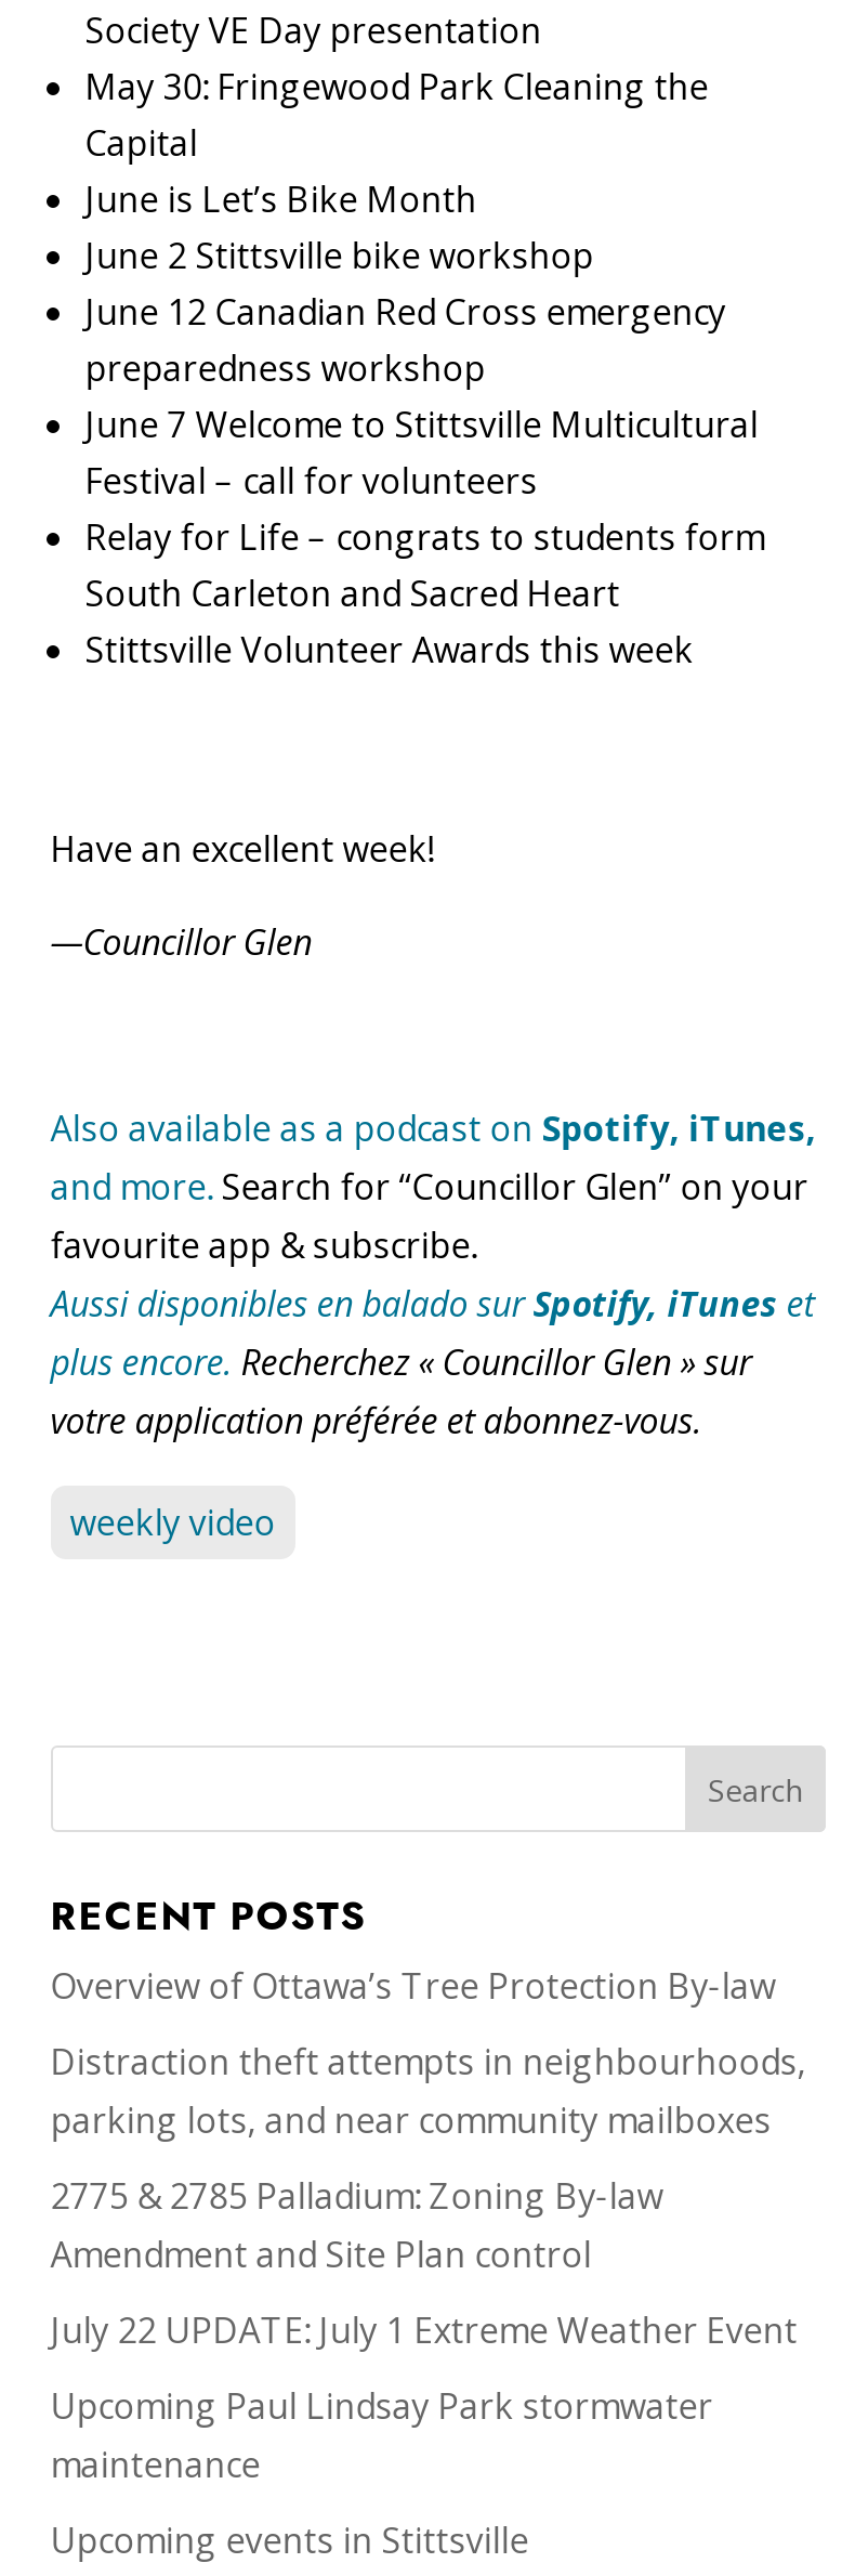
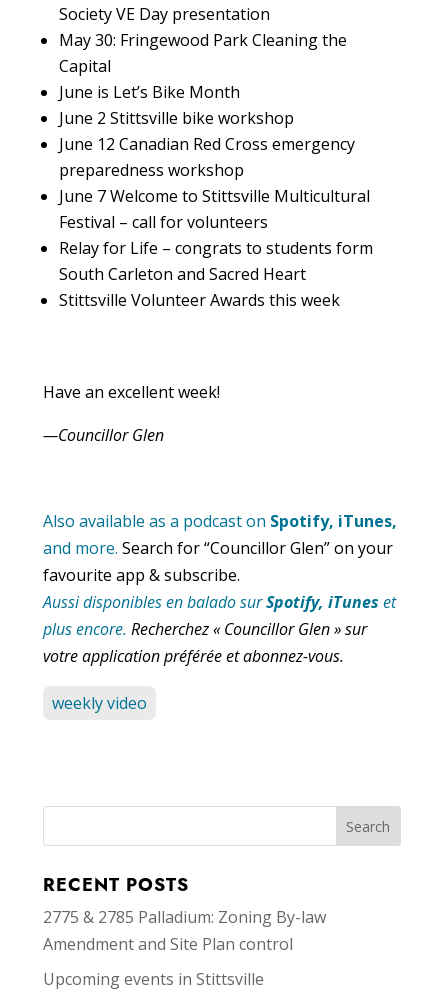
- Overview of Ottawa’s Tree Protection By-law
- Distraction theft attempts in neighbourhoods,
- parking lots, and near community mailboxes

- July 22 UPDATE: July 1 Extreme Weather Event
- Upcoming Paul Lindsay Park stormwater
- maintenance
